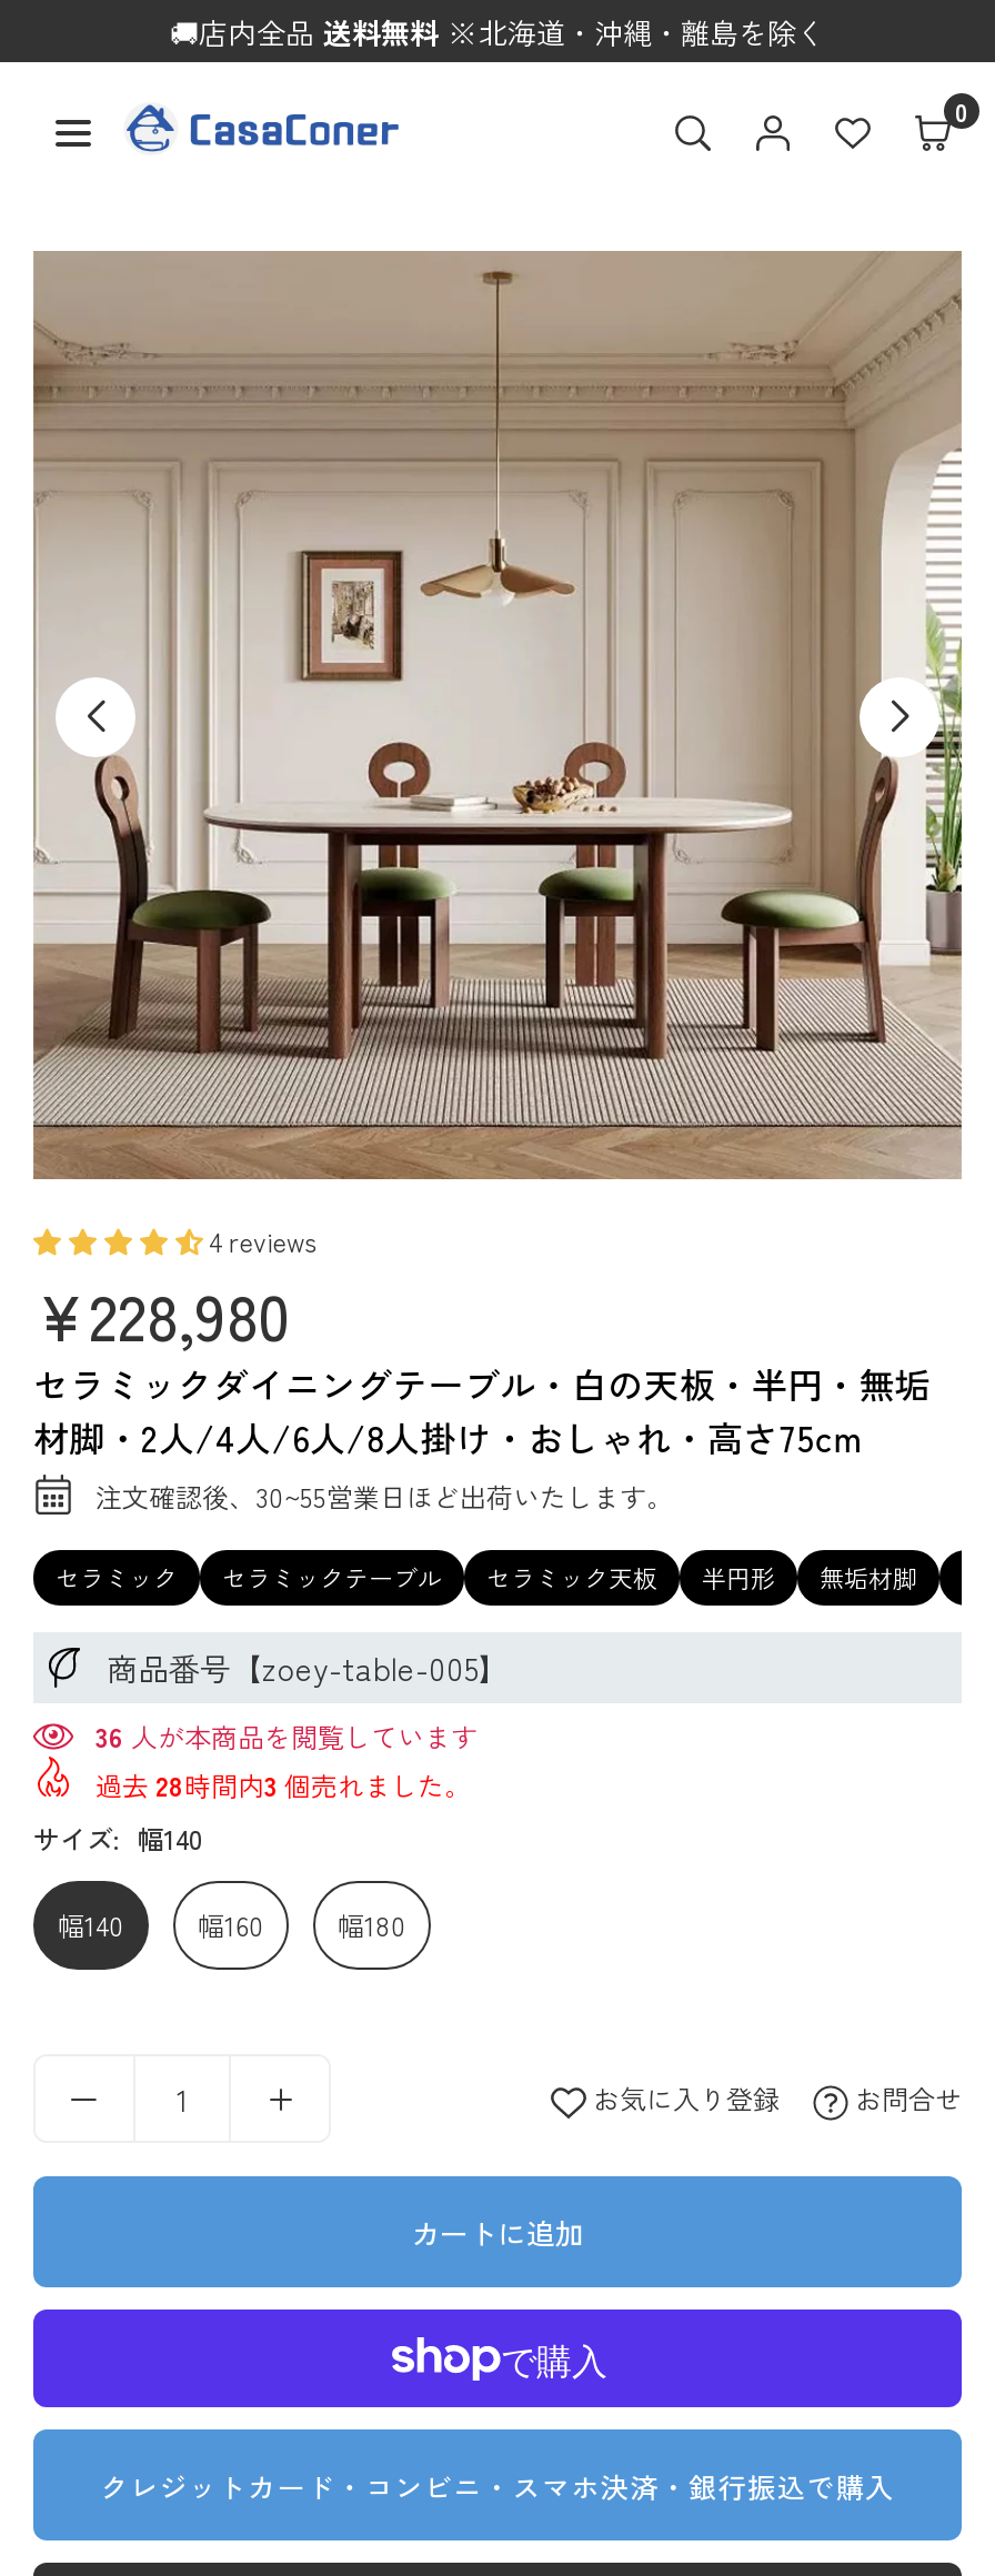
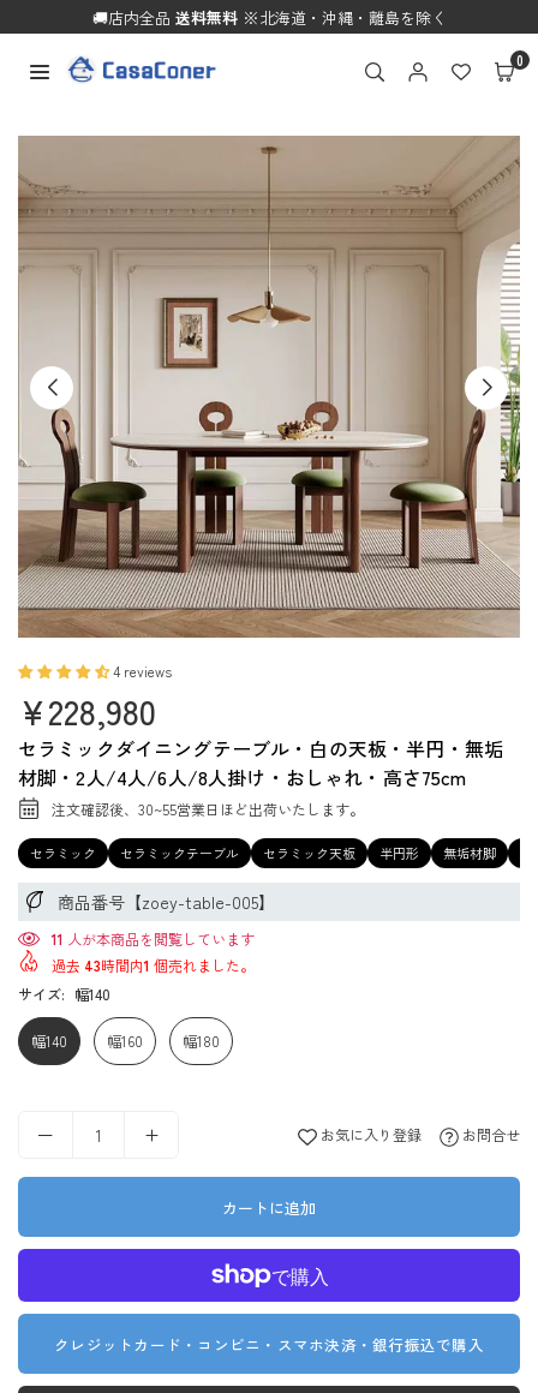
- 36人が本商品を閲覧しています
+ 11人が本商品を閲覧しています

- 過去28時間内3個売れました。
+ 過去43時間内1個売れました。
